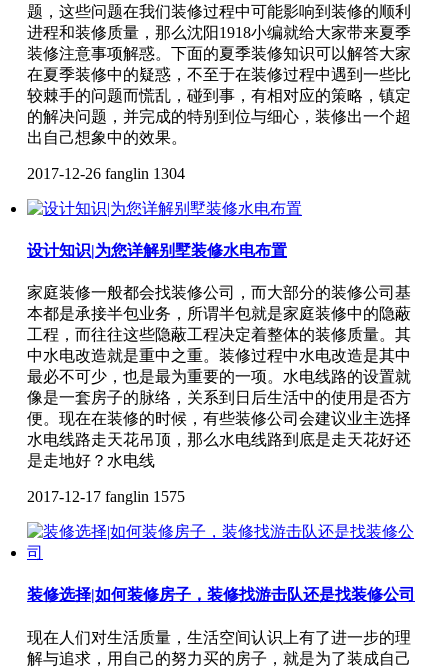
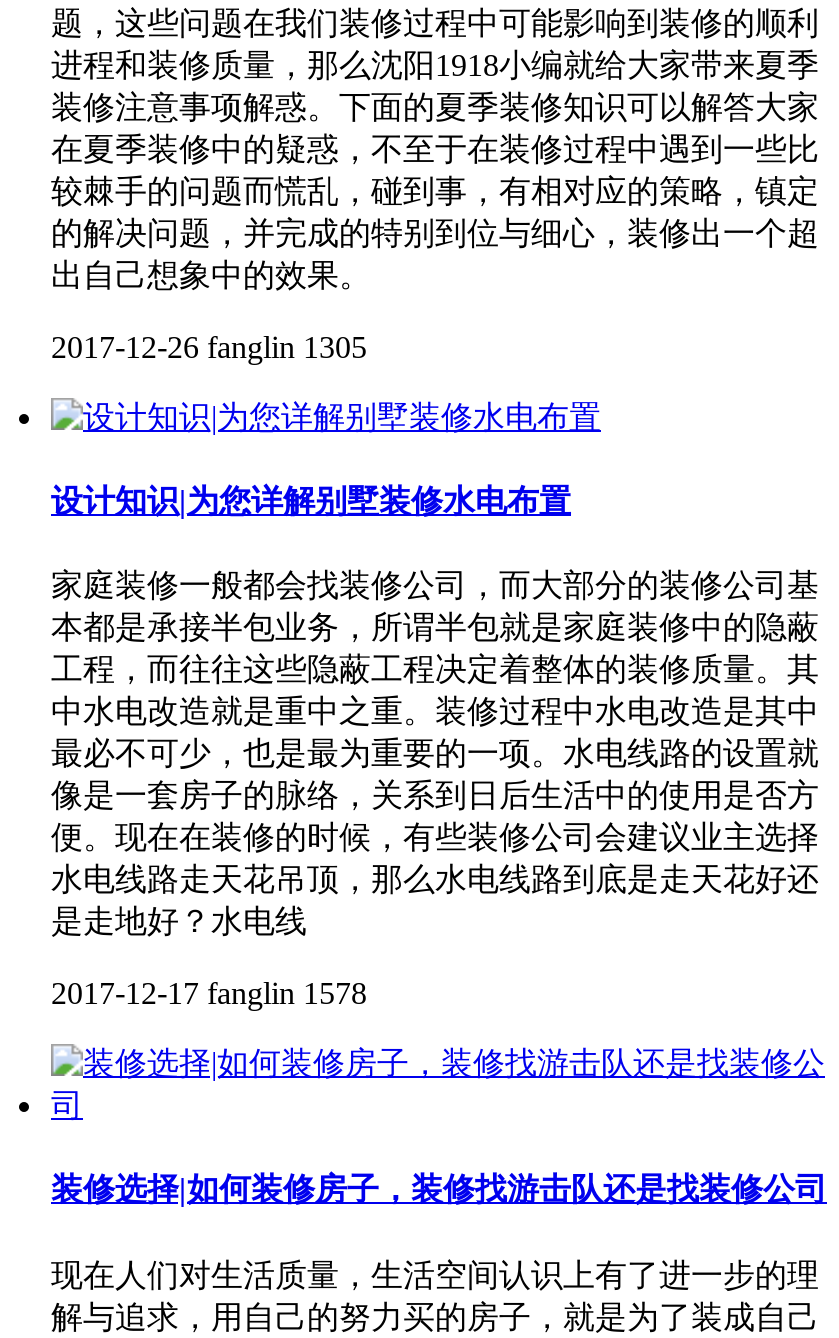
- 2017-12-26 fanglin 1304
+ 2017-12-26 fanglin 1305

- 2017-12-17 fanglin 1575
+ 2017-12-17 fanglin 1578
